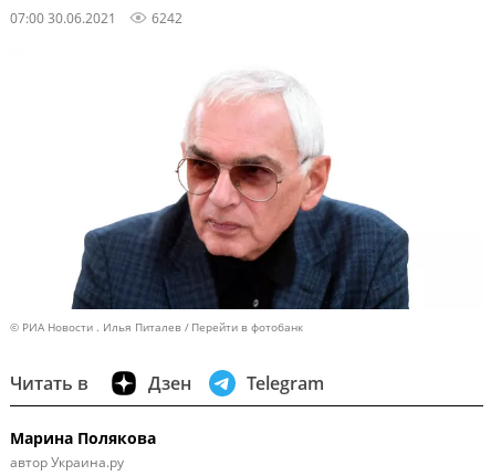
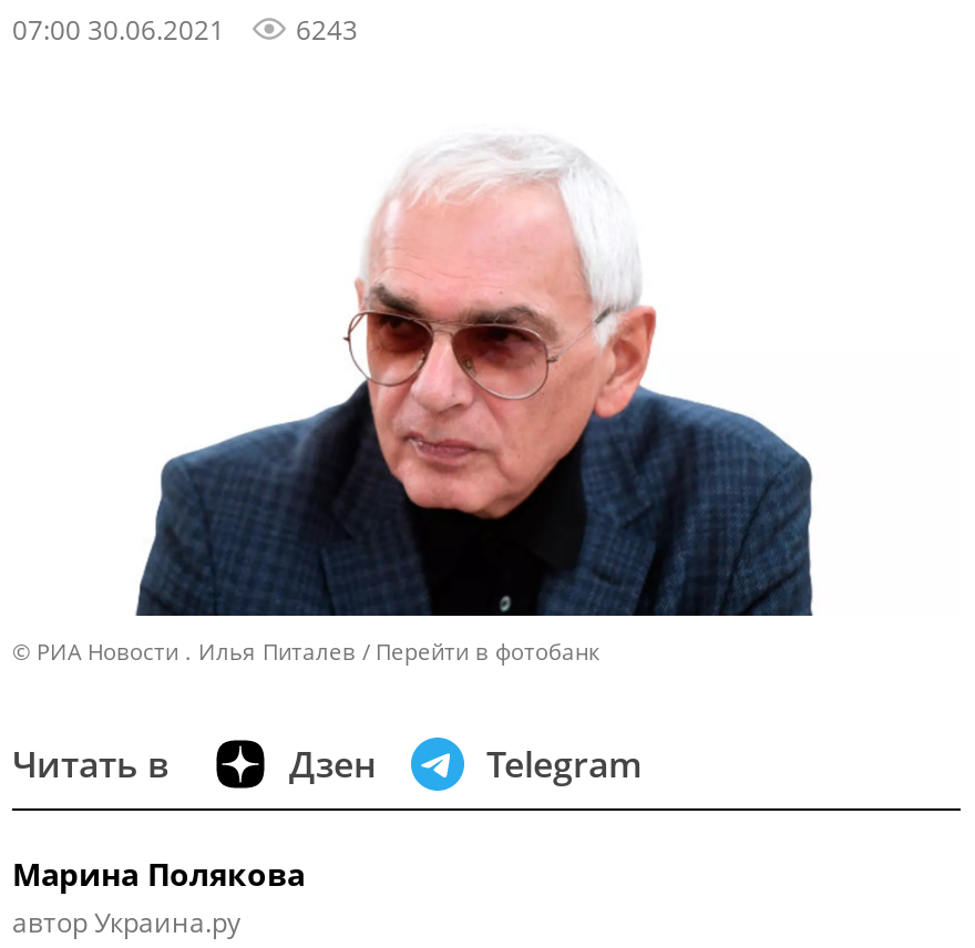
- 07:00 30.06.2021 6242
+ 07:00 30.06.2021 6243
